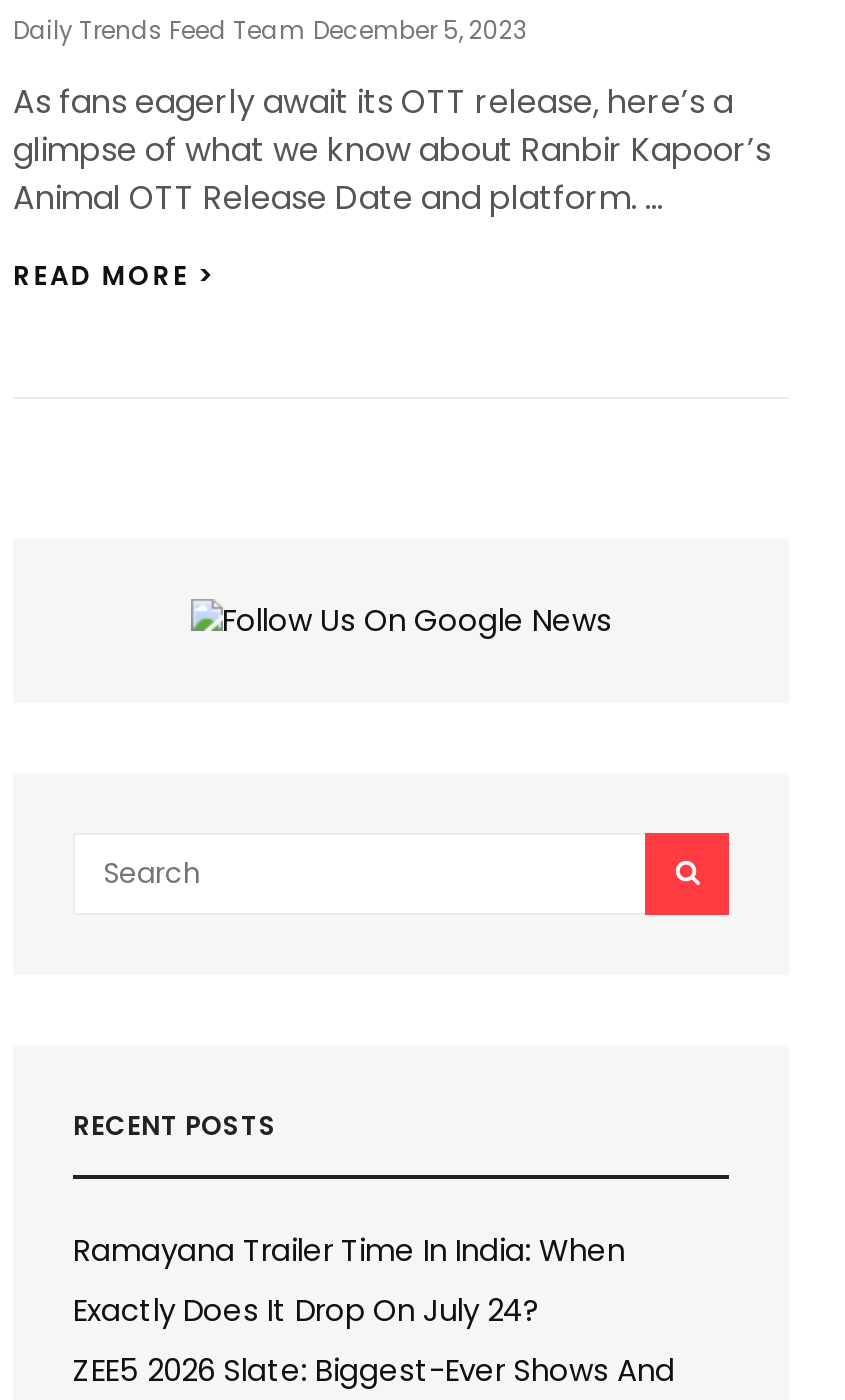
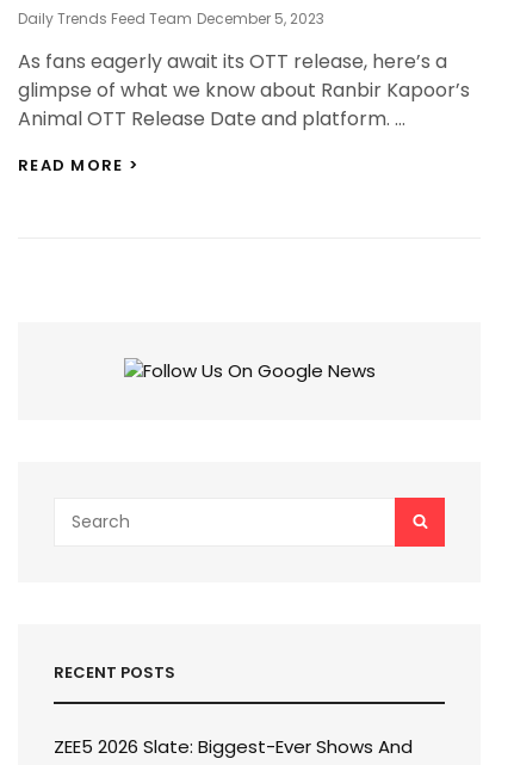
- Ramayana Trailer Time In India: When
- Exactly Does It Drop On July 24?
